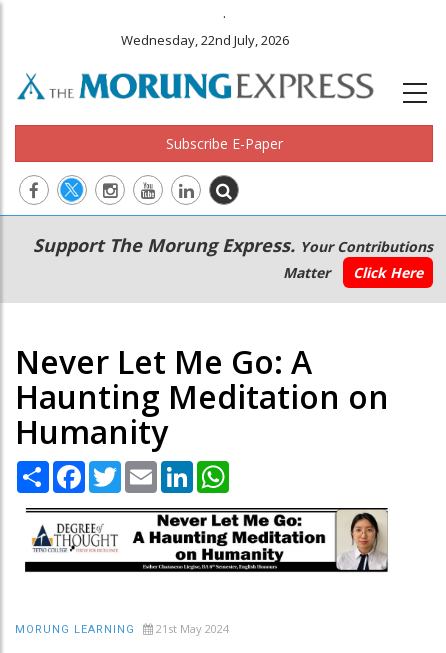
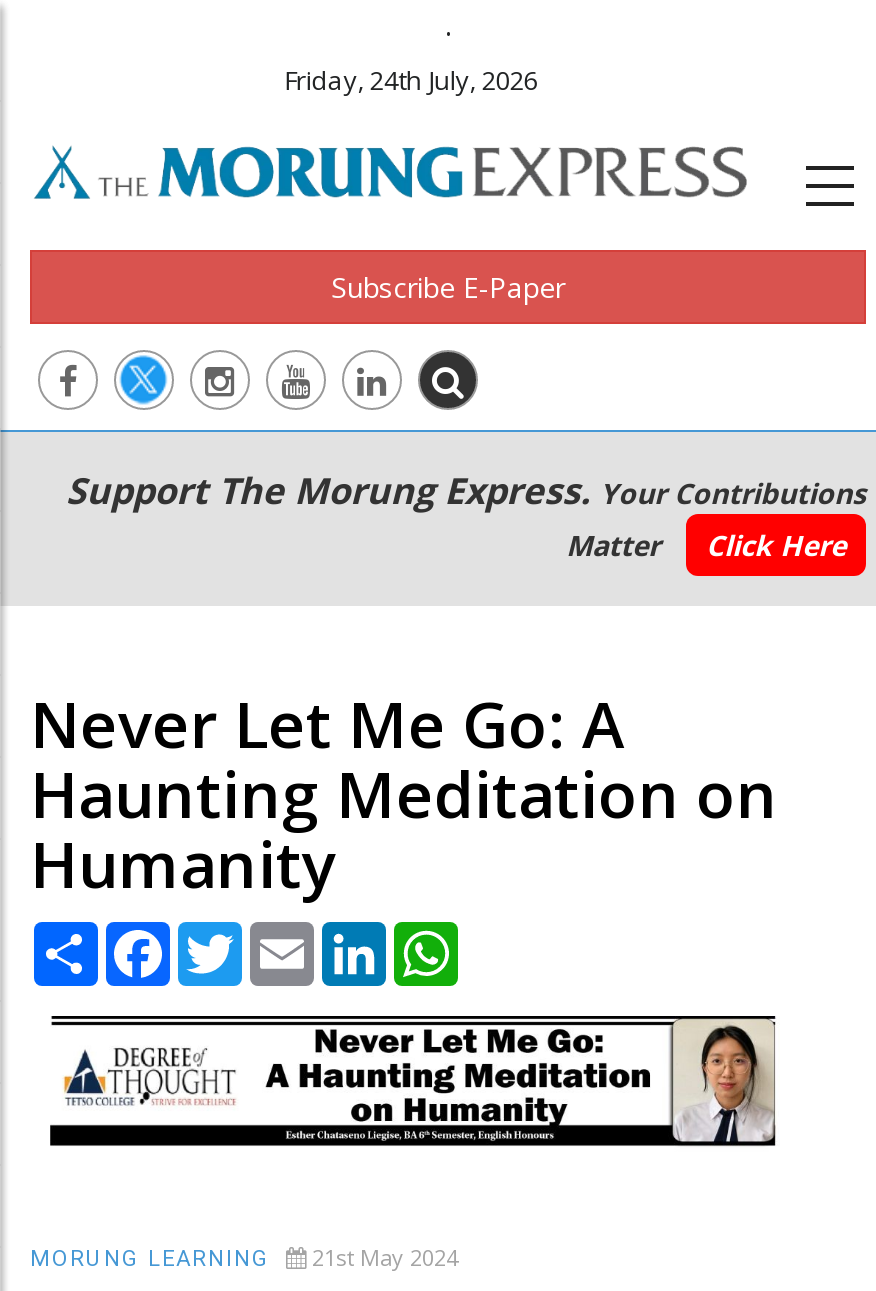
- Wednesday, 22nd July, 2026
+ Friday, 24th July, 2026
